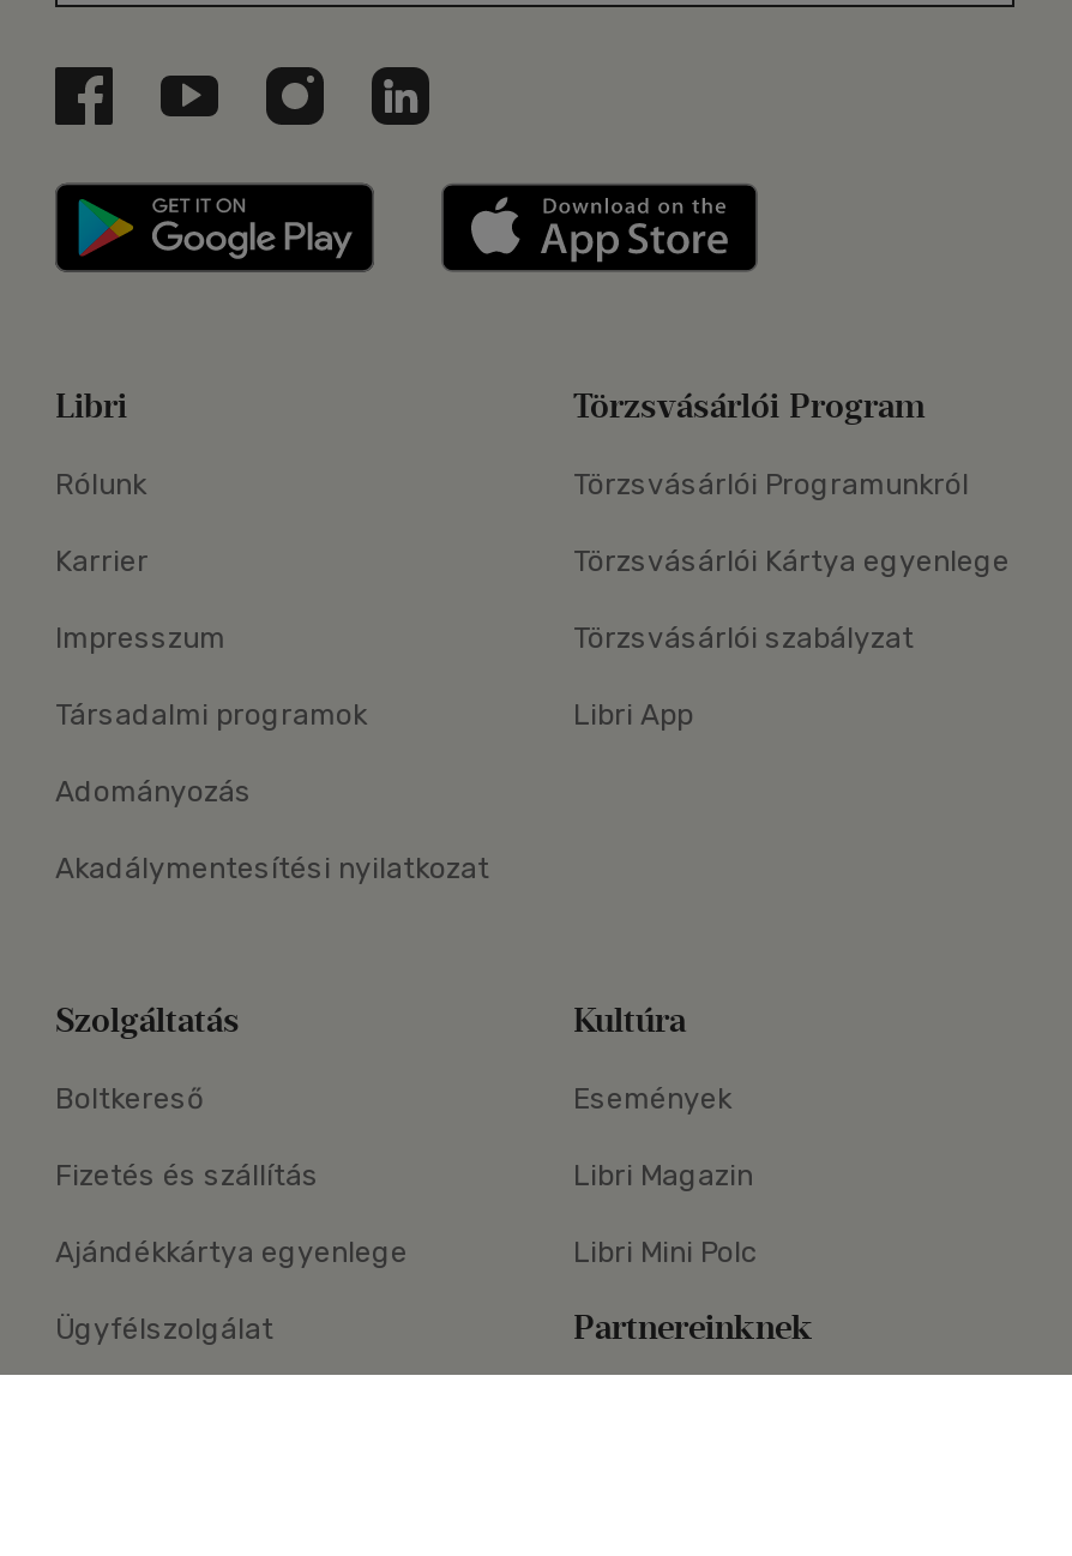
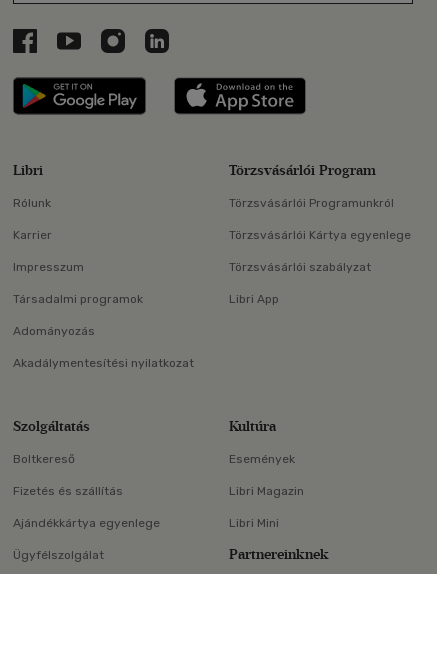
- Libri Mini Polc
+ Libri Mini
